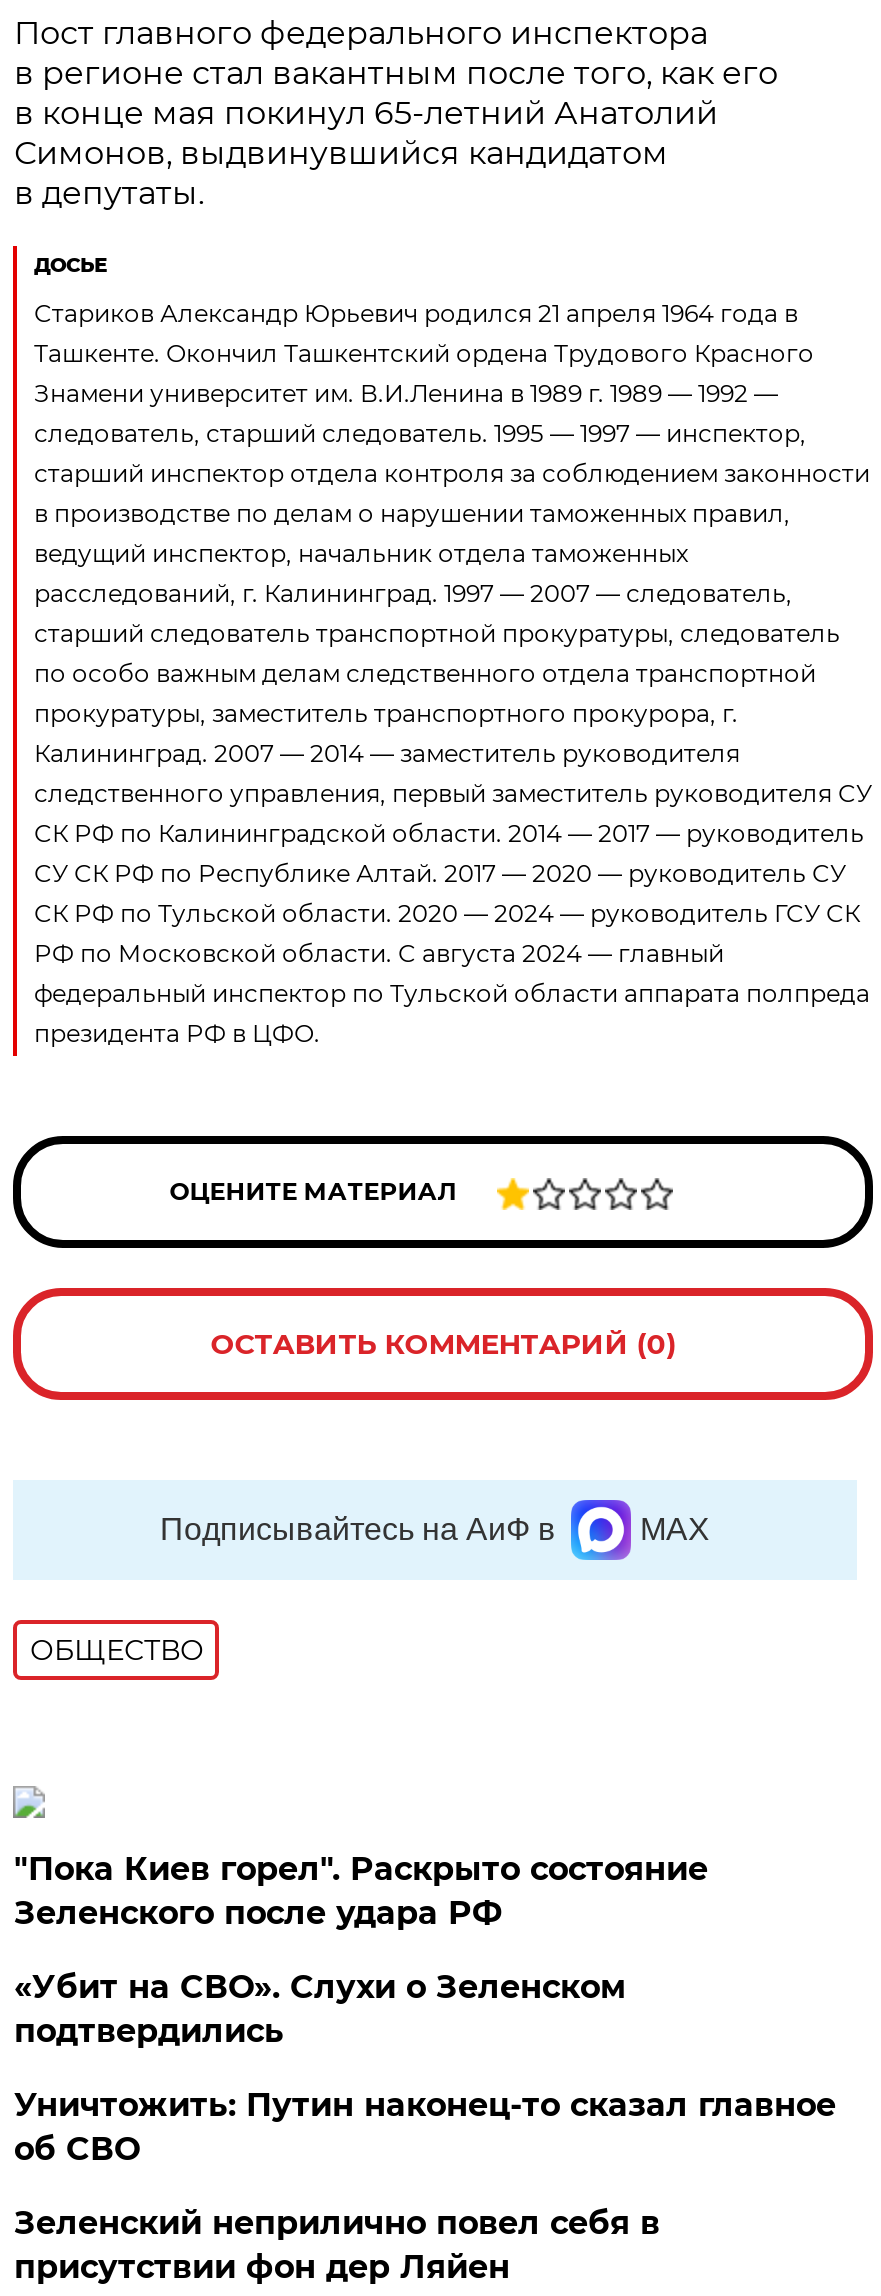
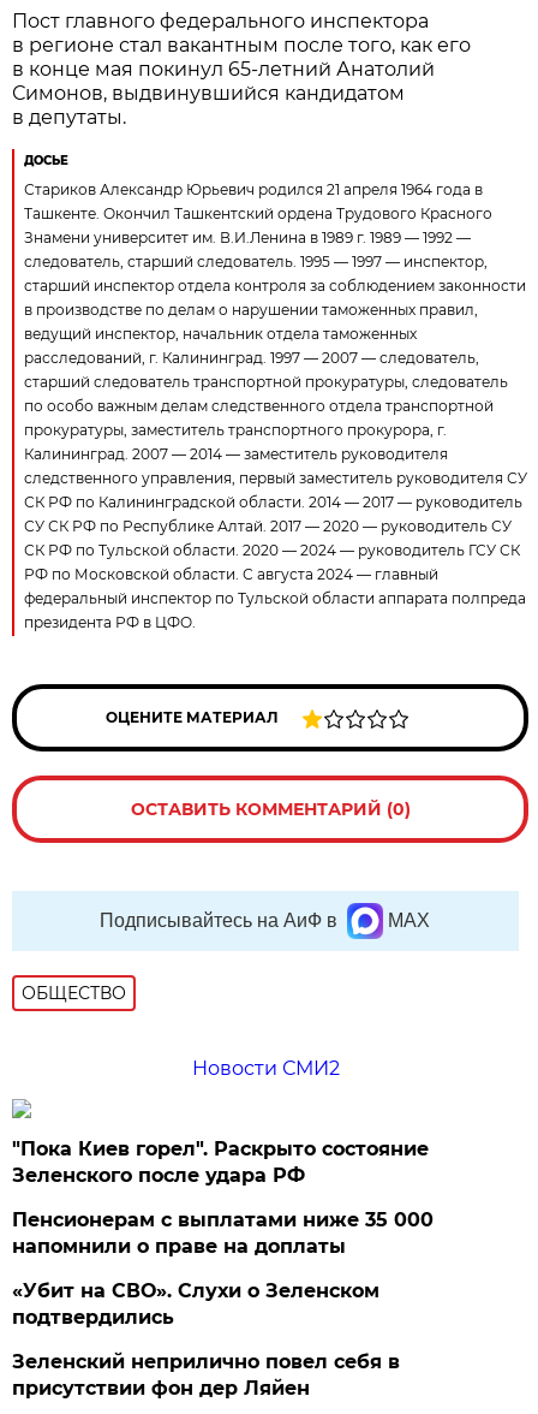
+ Новости СМИ2

+ Пенсионерам с выплатами ниже 35 000
+ напомнили о праве на доплаты

moved down: «Убит на СВО». Слухи о Зеленском | подтвердились

- Уничтожить: Путин наконец-то сказал главное
- об СВО
